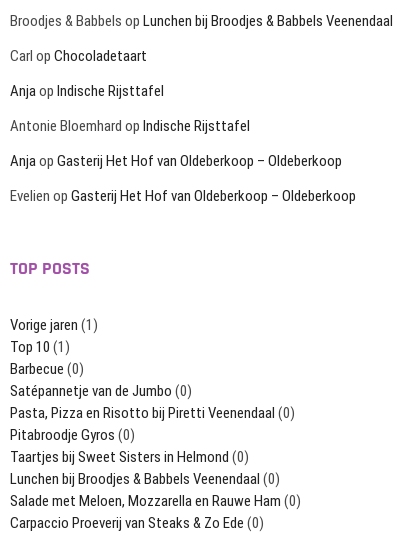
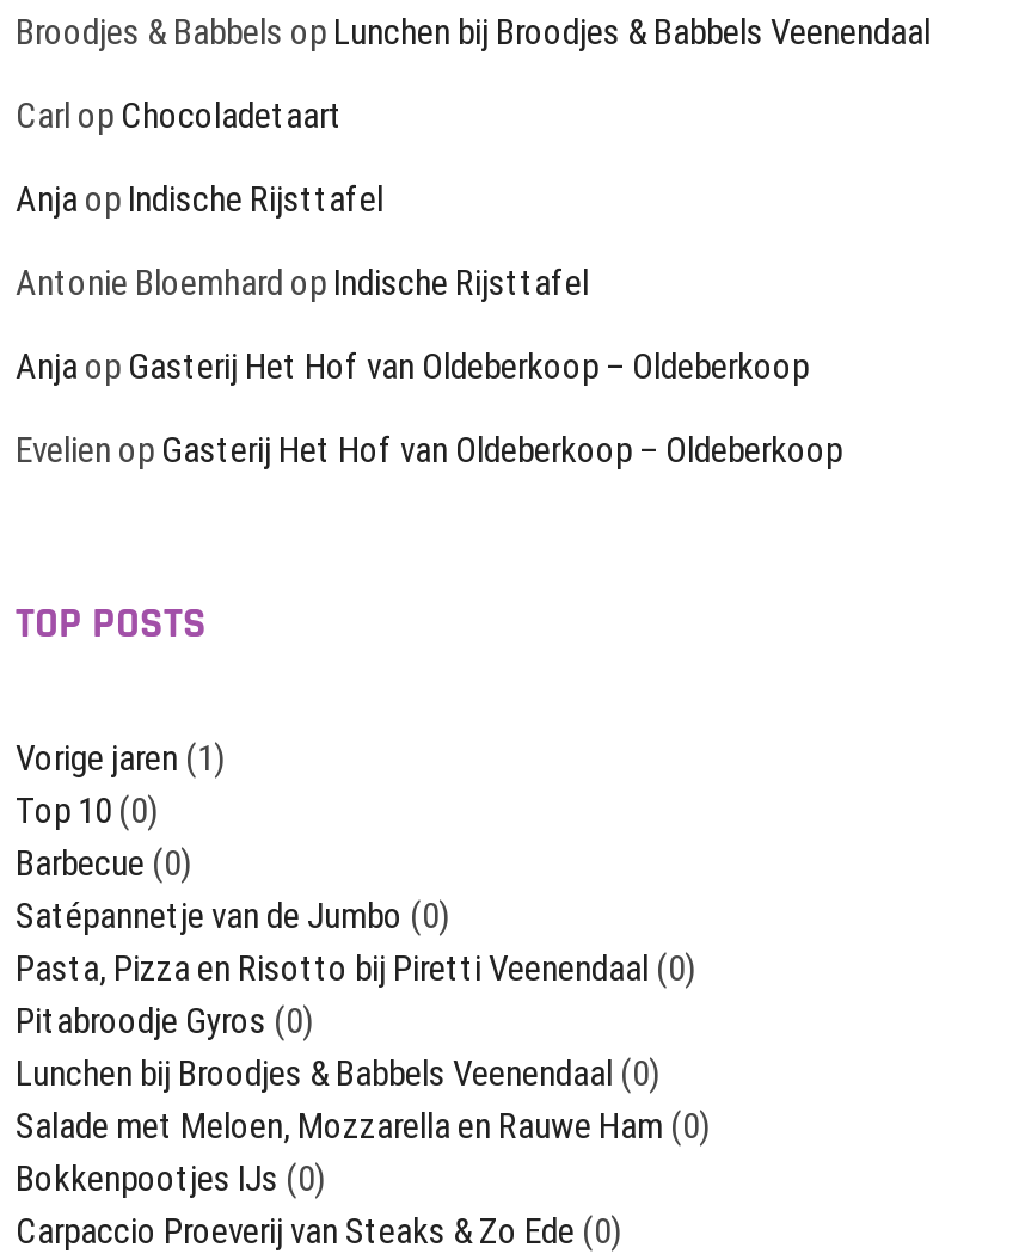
- Top 10 (1)
+ Top 10 (0)

- Taartjes bij Sweet Sisters in Helmond (0)

moved up: Lunchen bij Broodjes & Babbels Veenendaal (0) | Salade met Meloen, Mozzarella en Rauwe Ham (0)

+ Bokkenpootjes IJs (0)
